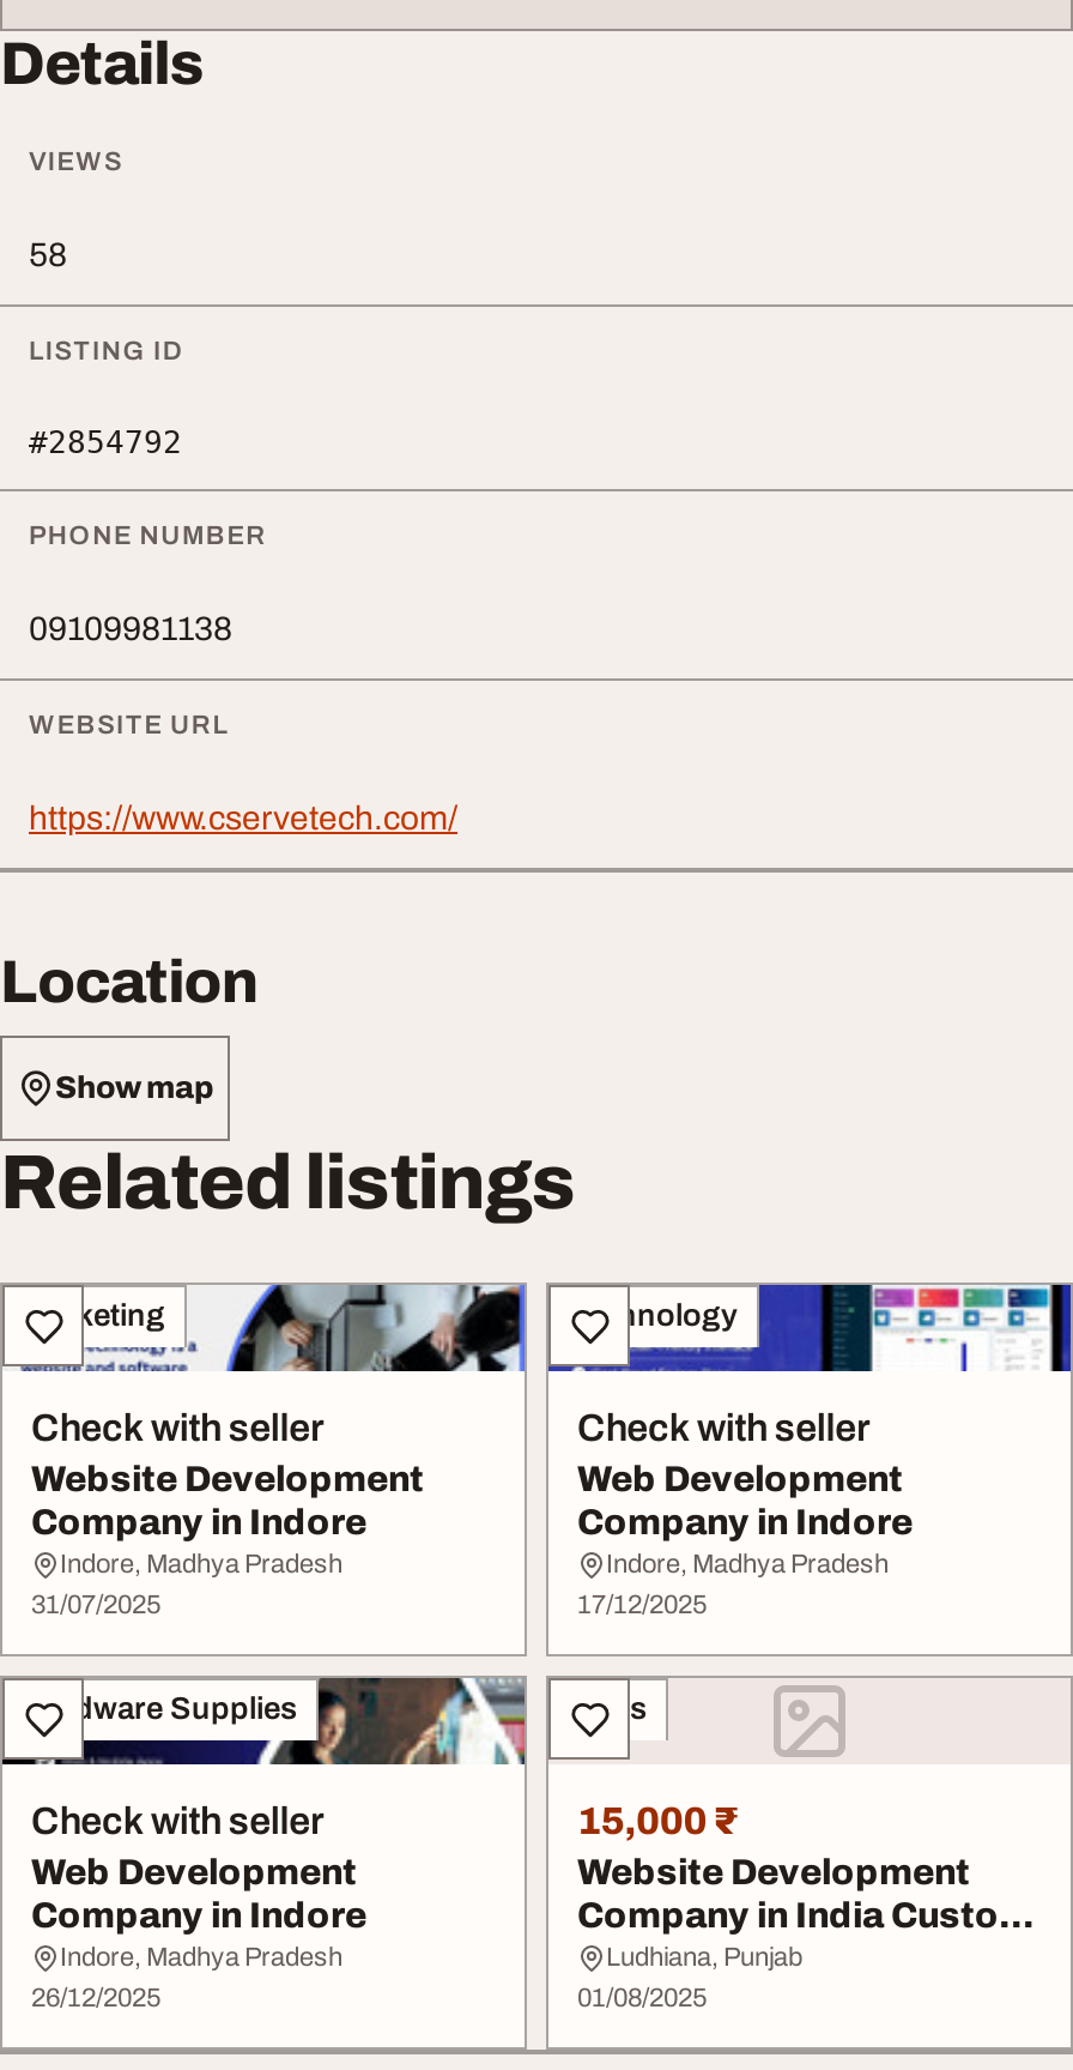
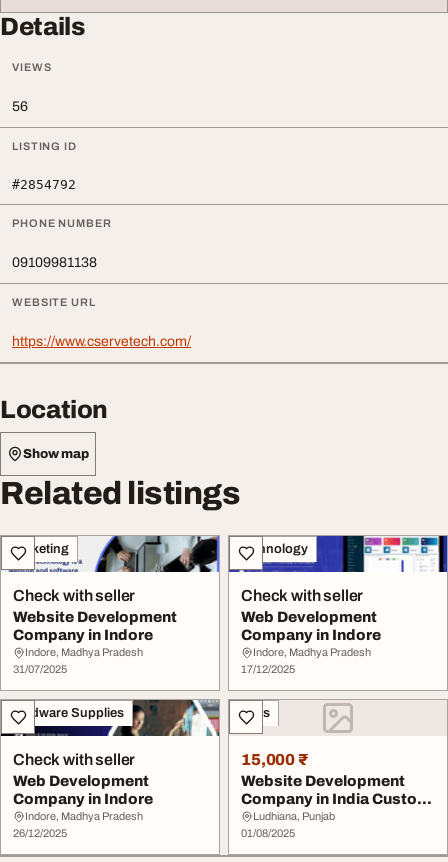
- 58
+ 56
